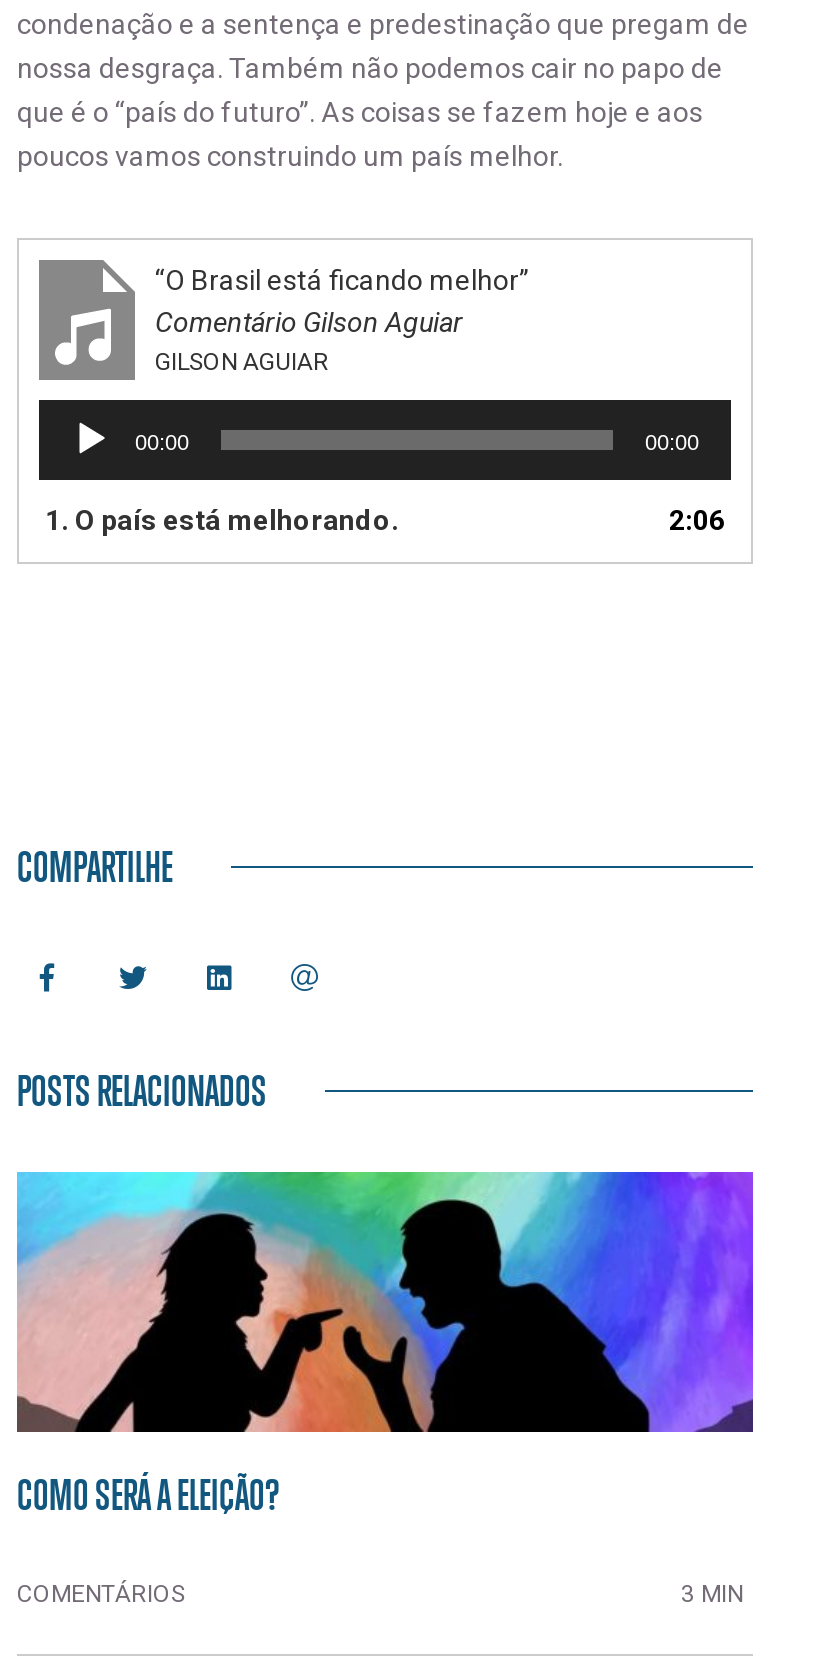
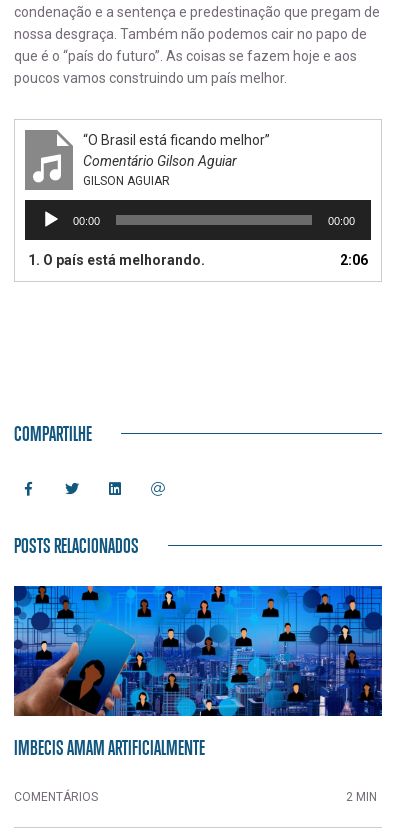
- [image]
- COMO SERÁ A ELEIÇÃO?
+ [image]
+ IMBECIS AMAM ARTIFICIALMENTE

- 3 MIN
+ 2 MIN
